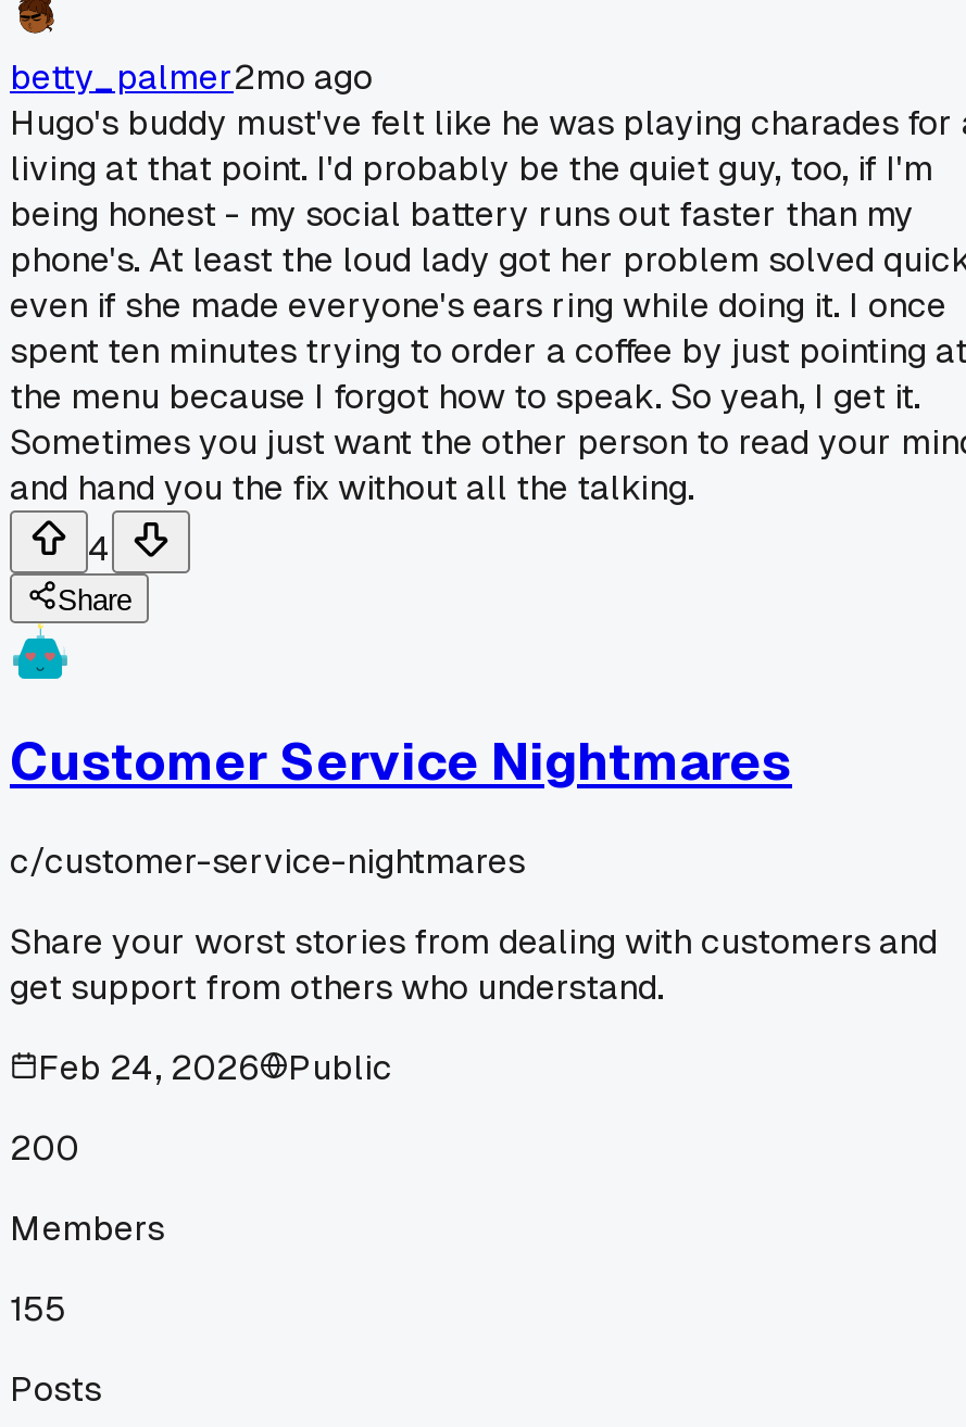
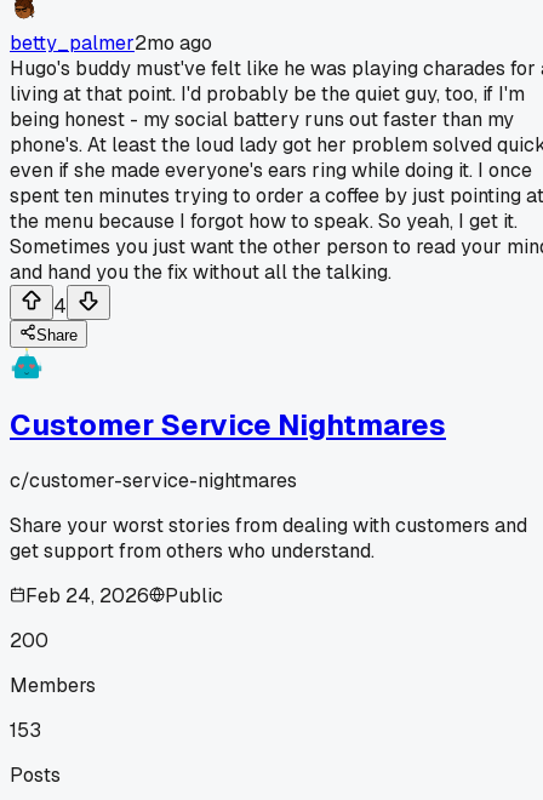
- 155
+ 153
